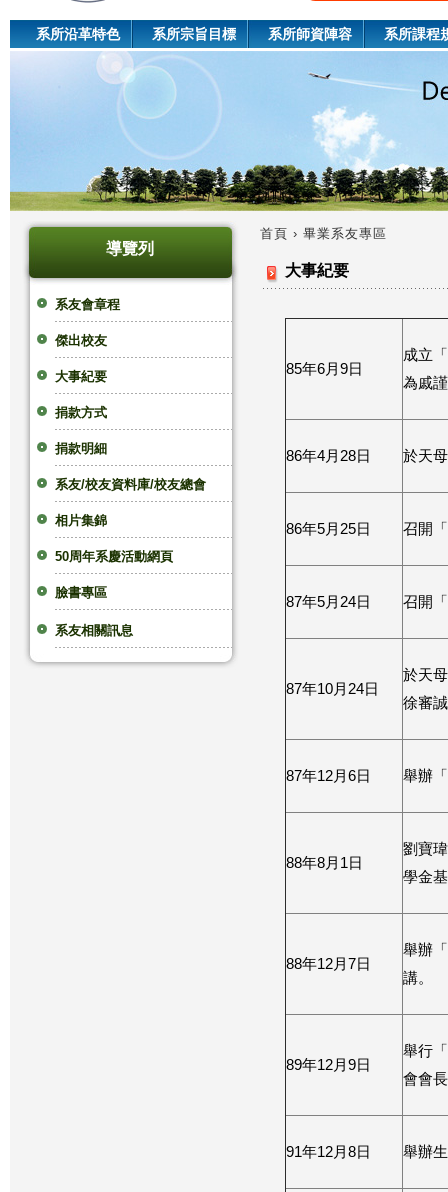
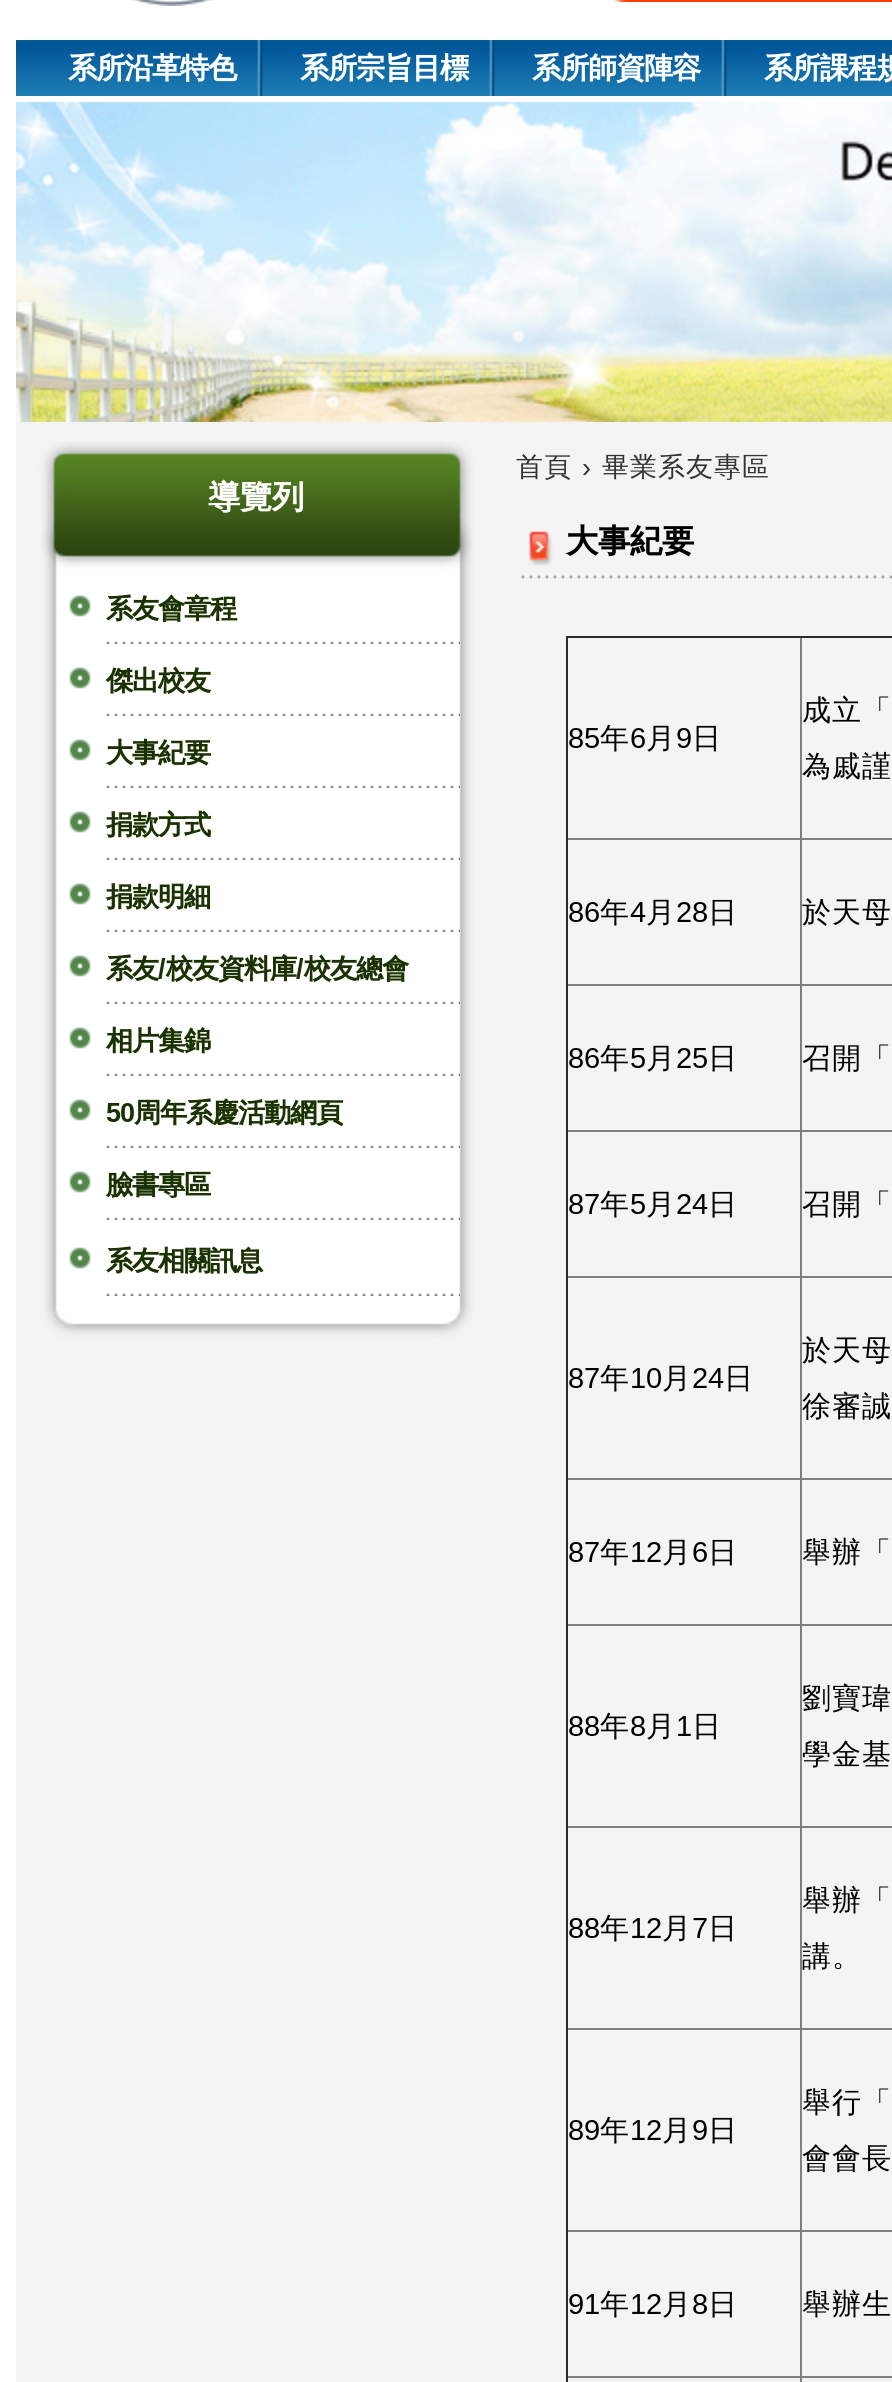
- [image]
+ [image]
